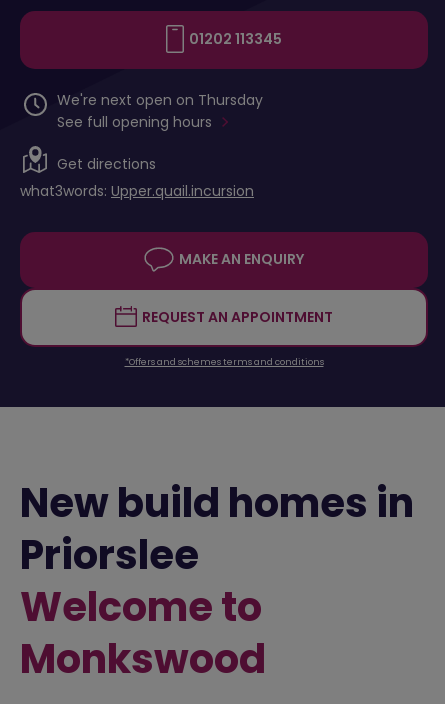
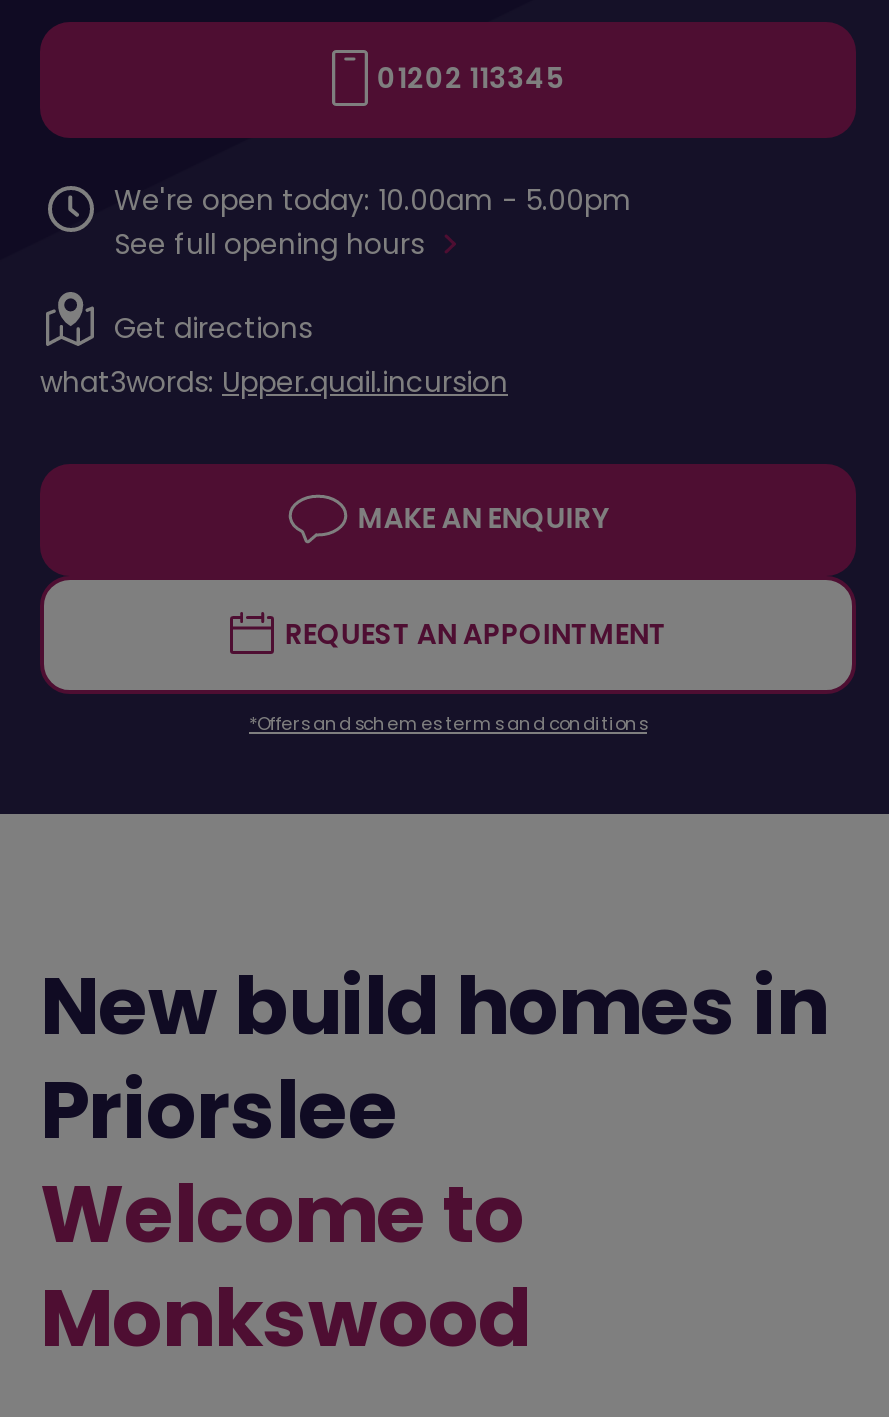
- We're next open on Thursday
+ We're open today: 10.00am - 5.00pm
